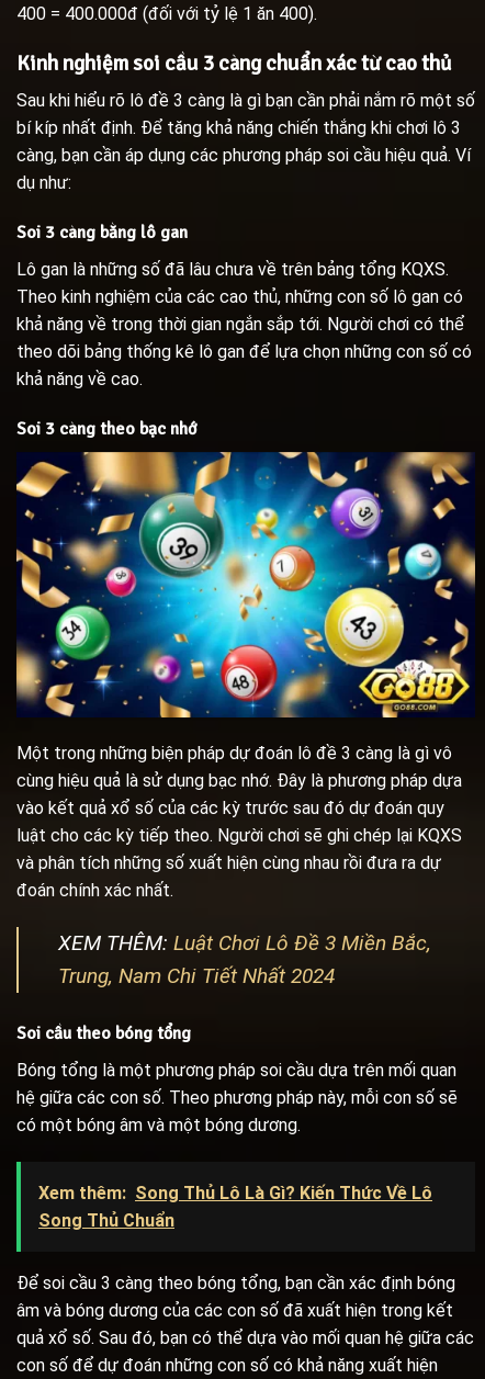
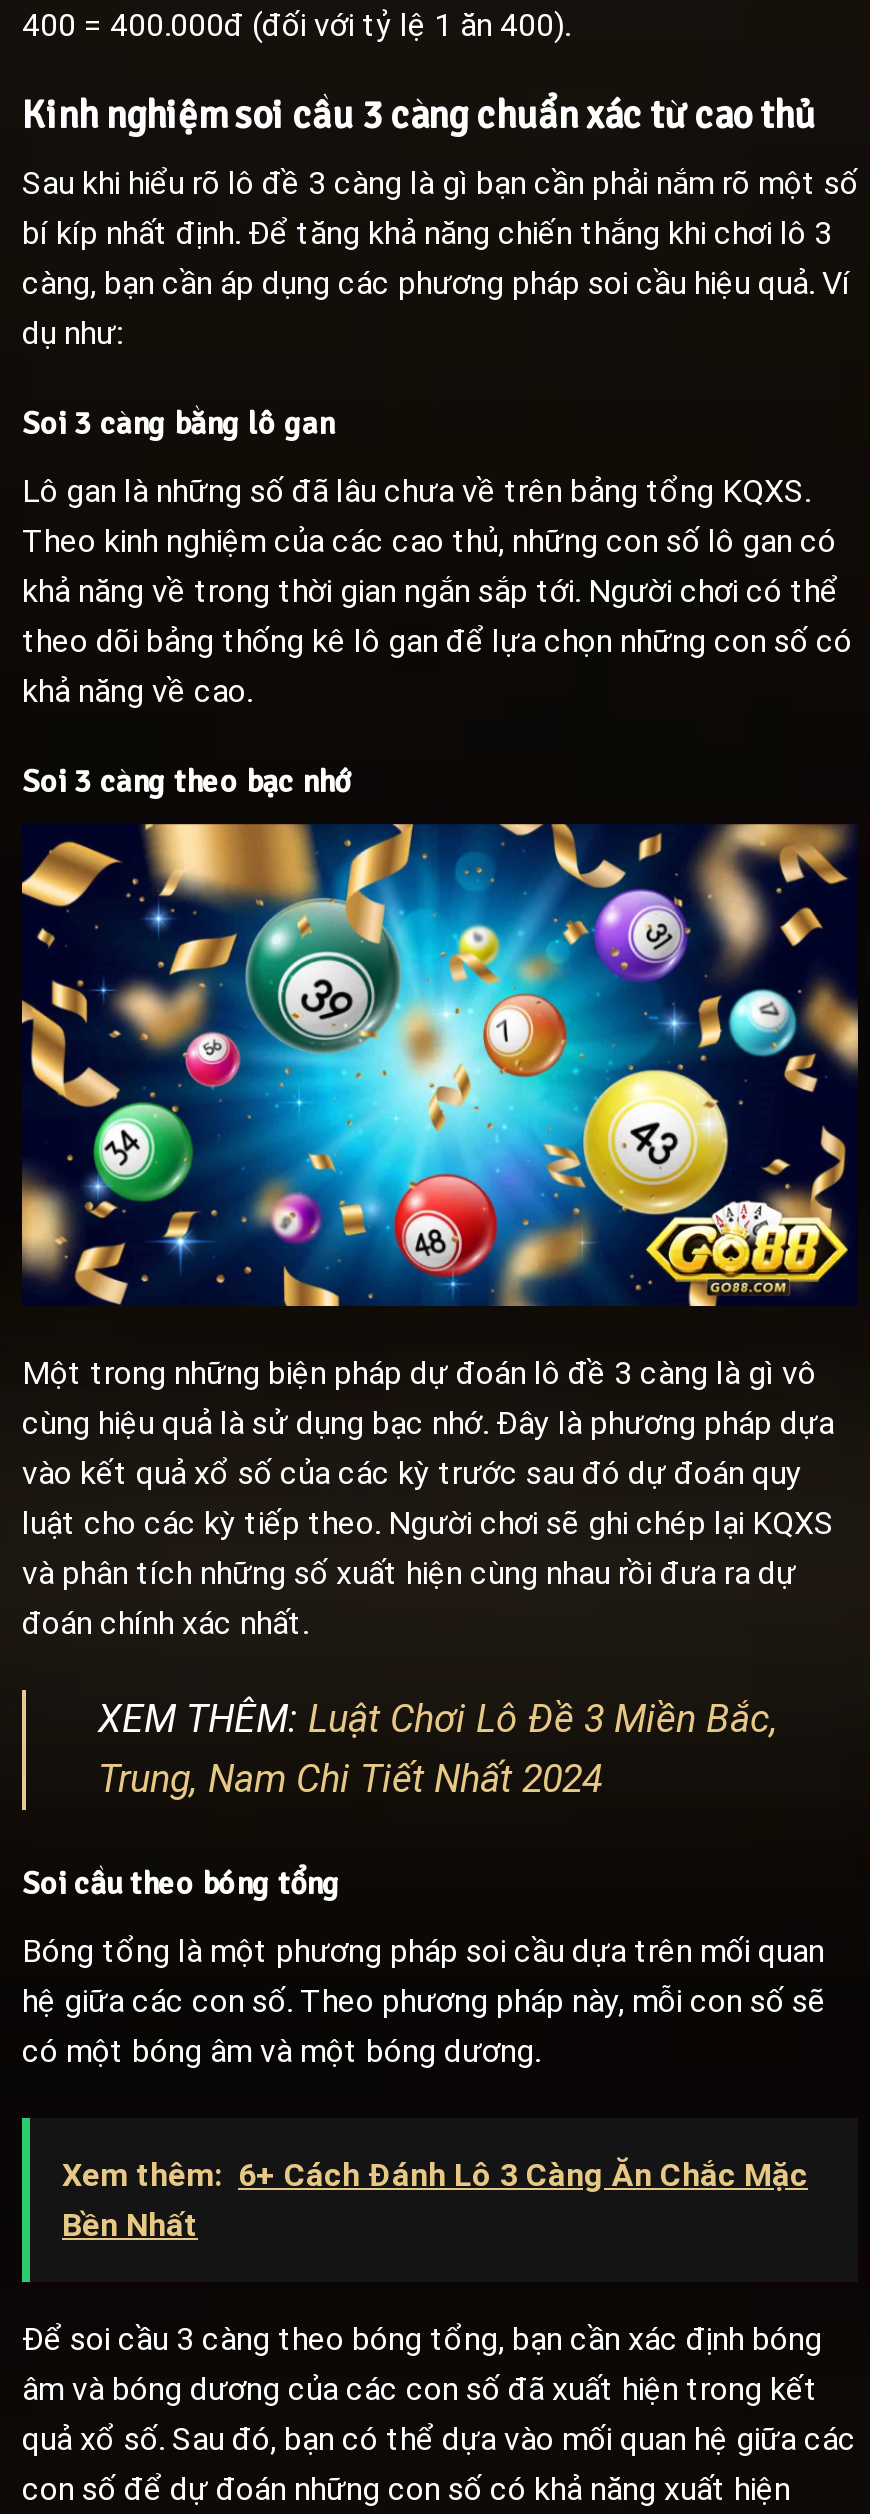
- Xem thêm: Song Thủ Lô Là Gì? Kiến Thức Về Lô
- Song Thủ Chuẩn
+ Xem thêm: 6+ Cách Đánh Lô 3 Càng Ăn Chắc Mặc
+ Bền Nhất
